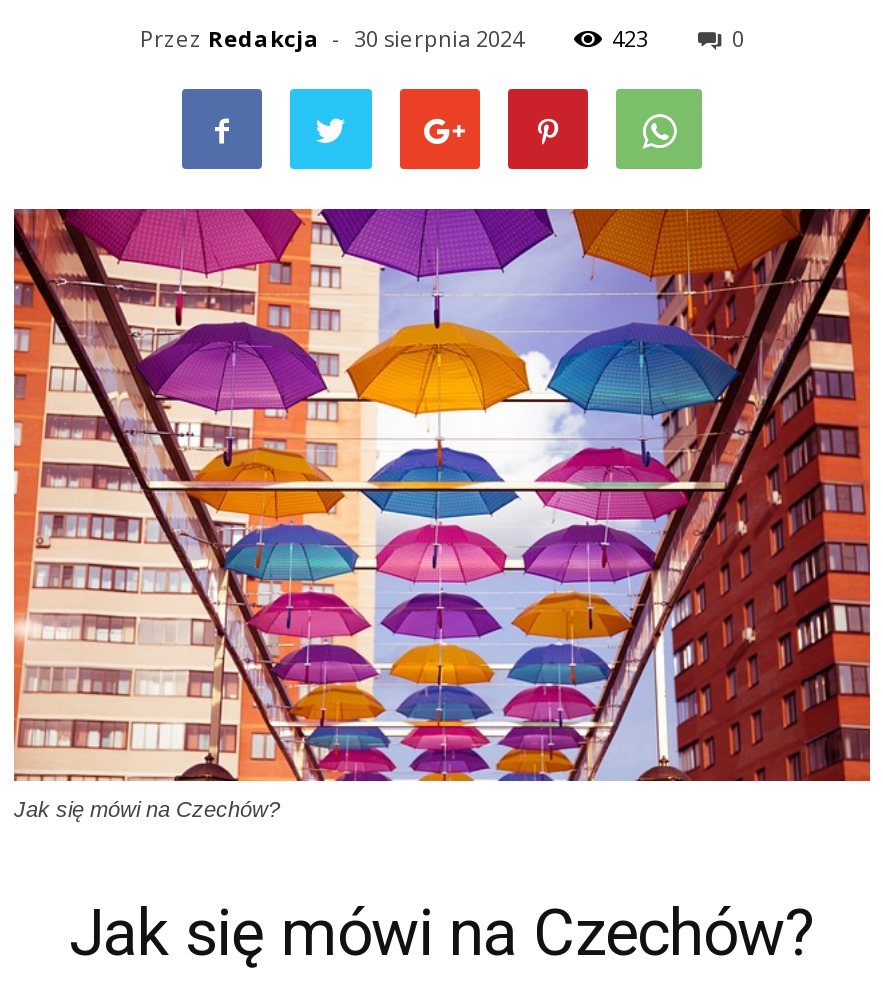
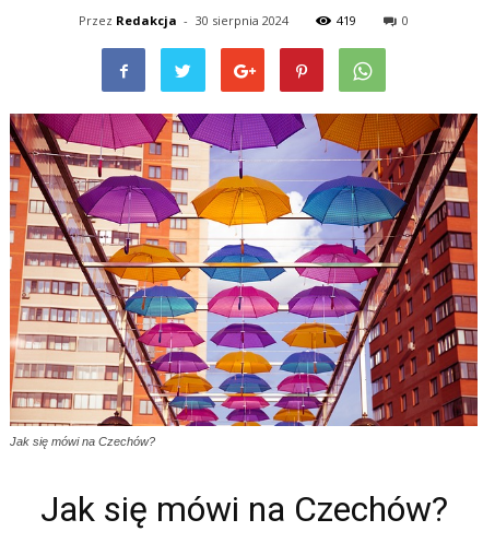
- 423
+ 419
